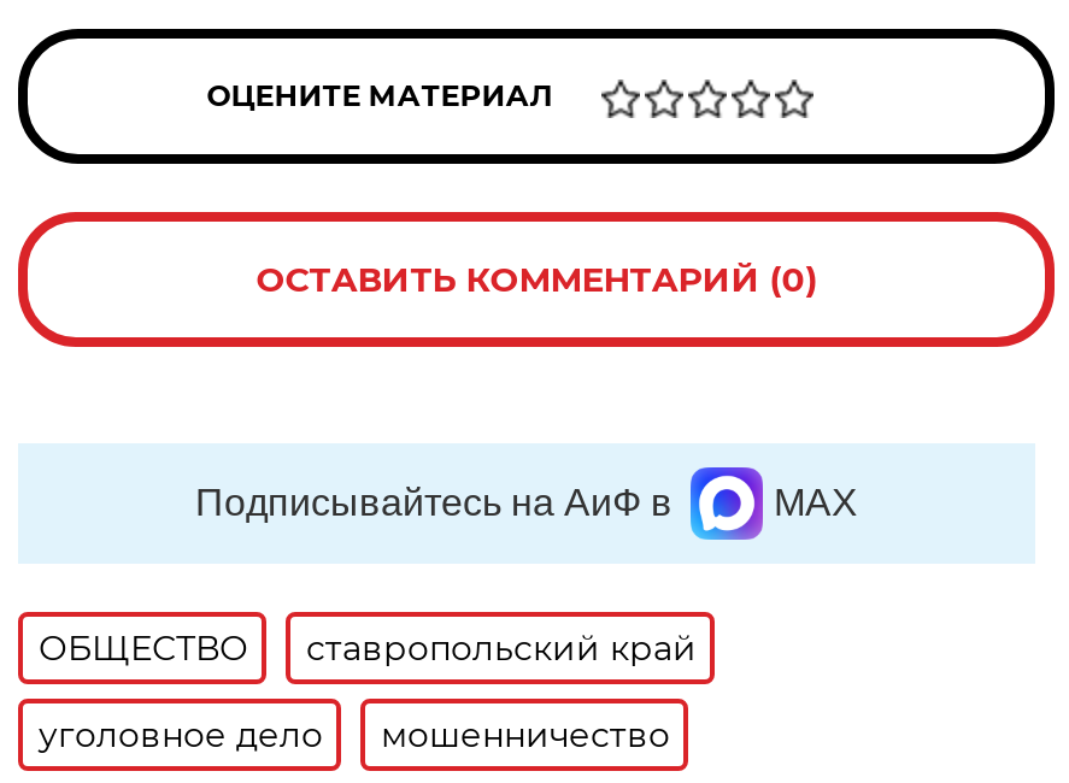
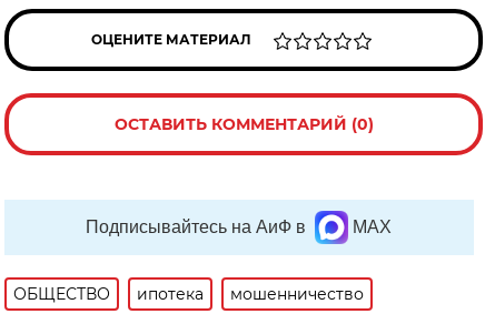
- ставропольский край
- уголовное дело
+ ипотека
